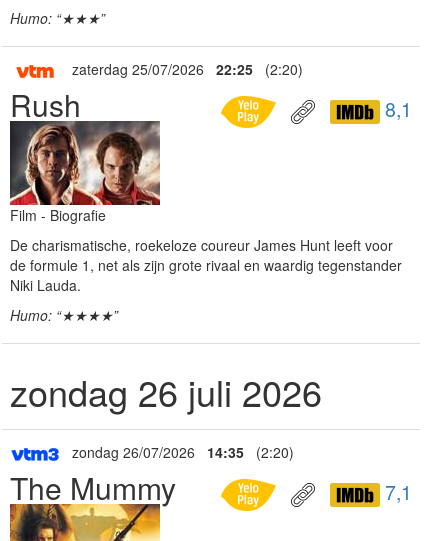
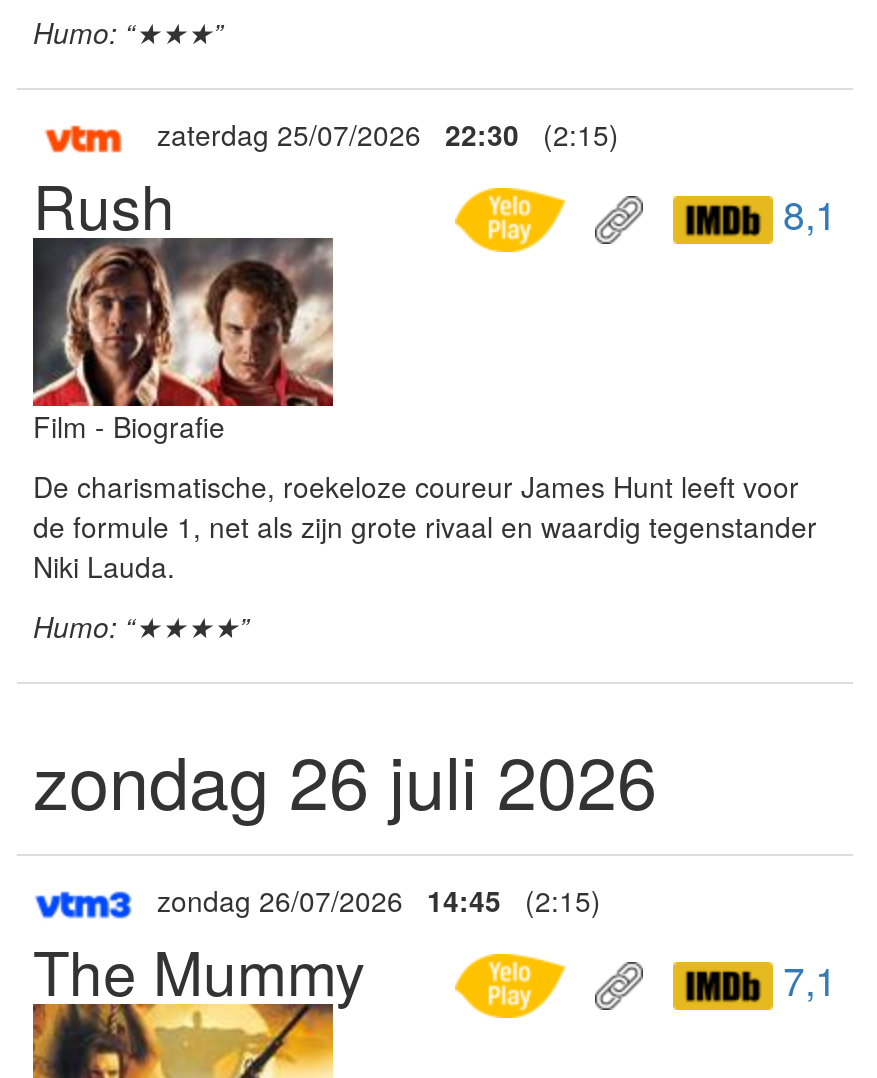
- zaterdag 25/07/2026 22:25 (2:20)
+ zaterdag 25/07/2026 22:30 (2:15)

- zondag 26/07/2026 14:35 (2:20)
+ zondag 26/07/2026 14:45 (2:15)
